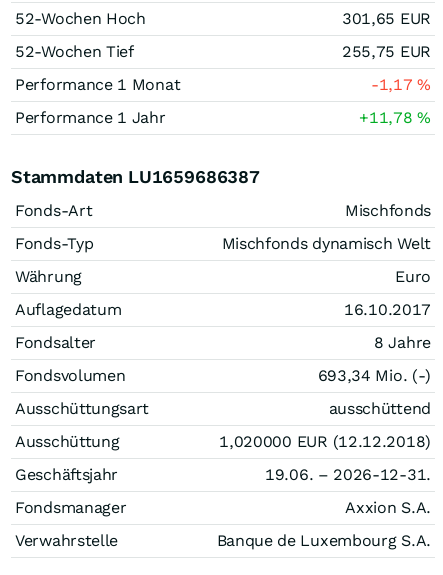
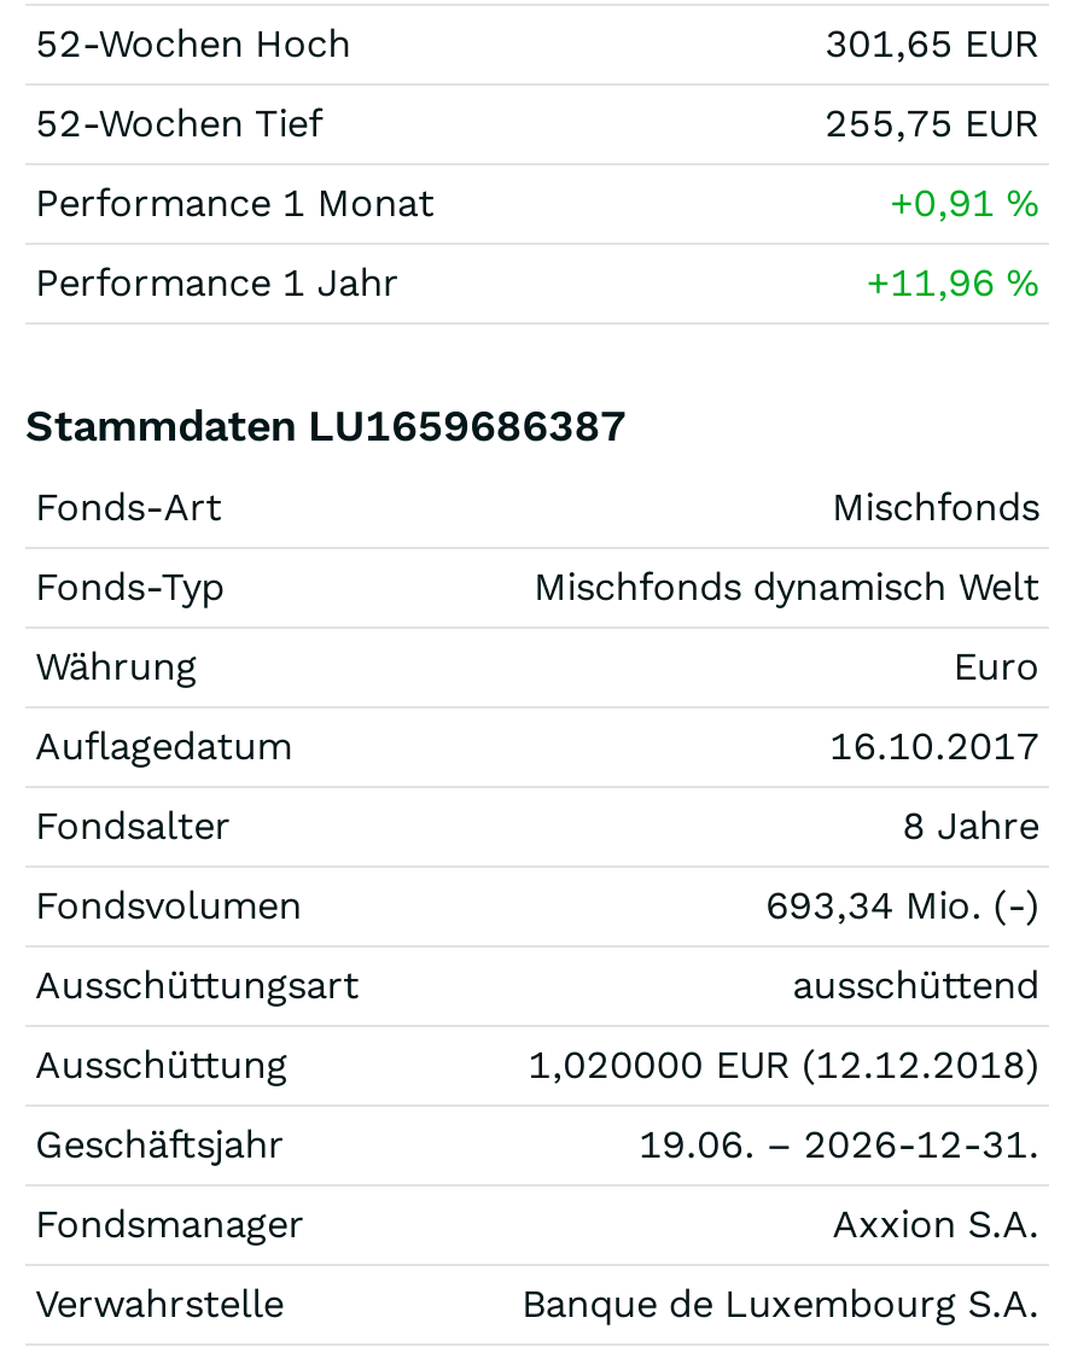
- -1,17%
+ +0,91%

- +11,78%
+ +11,96%
